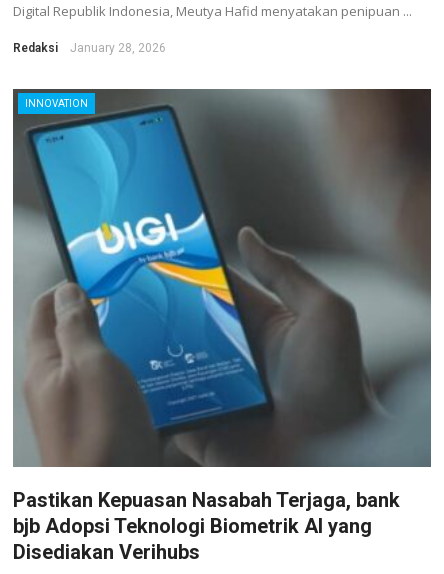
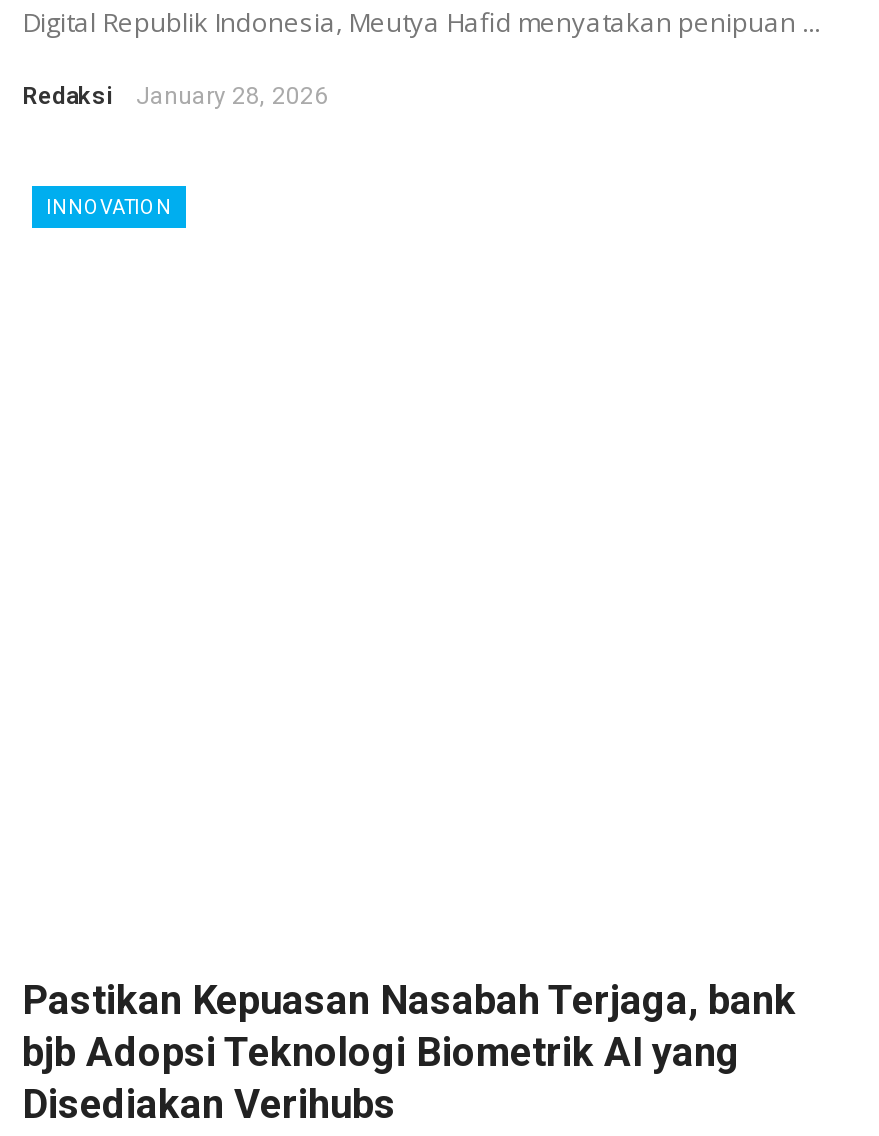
- [image]
